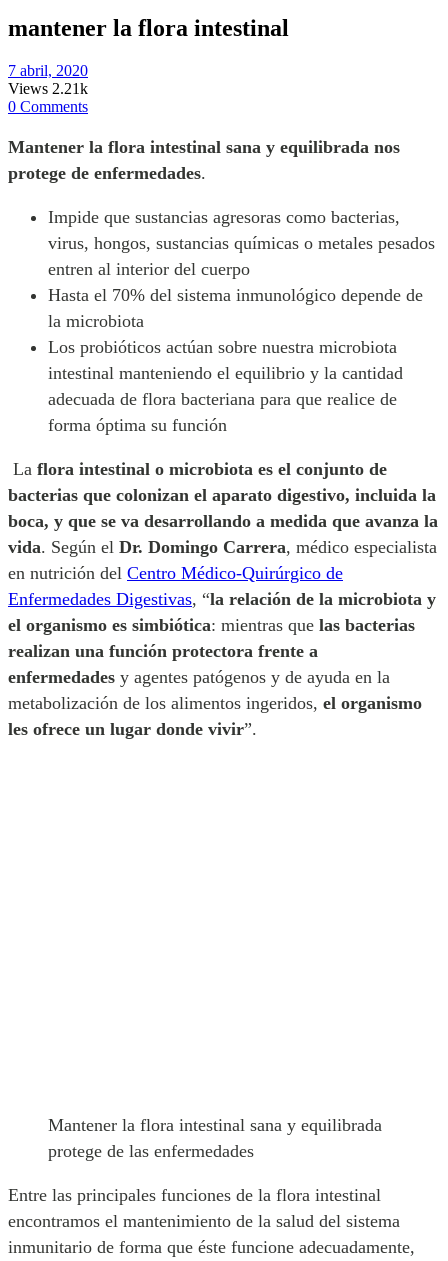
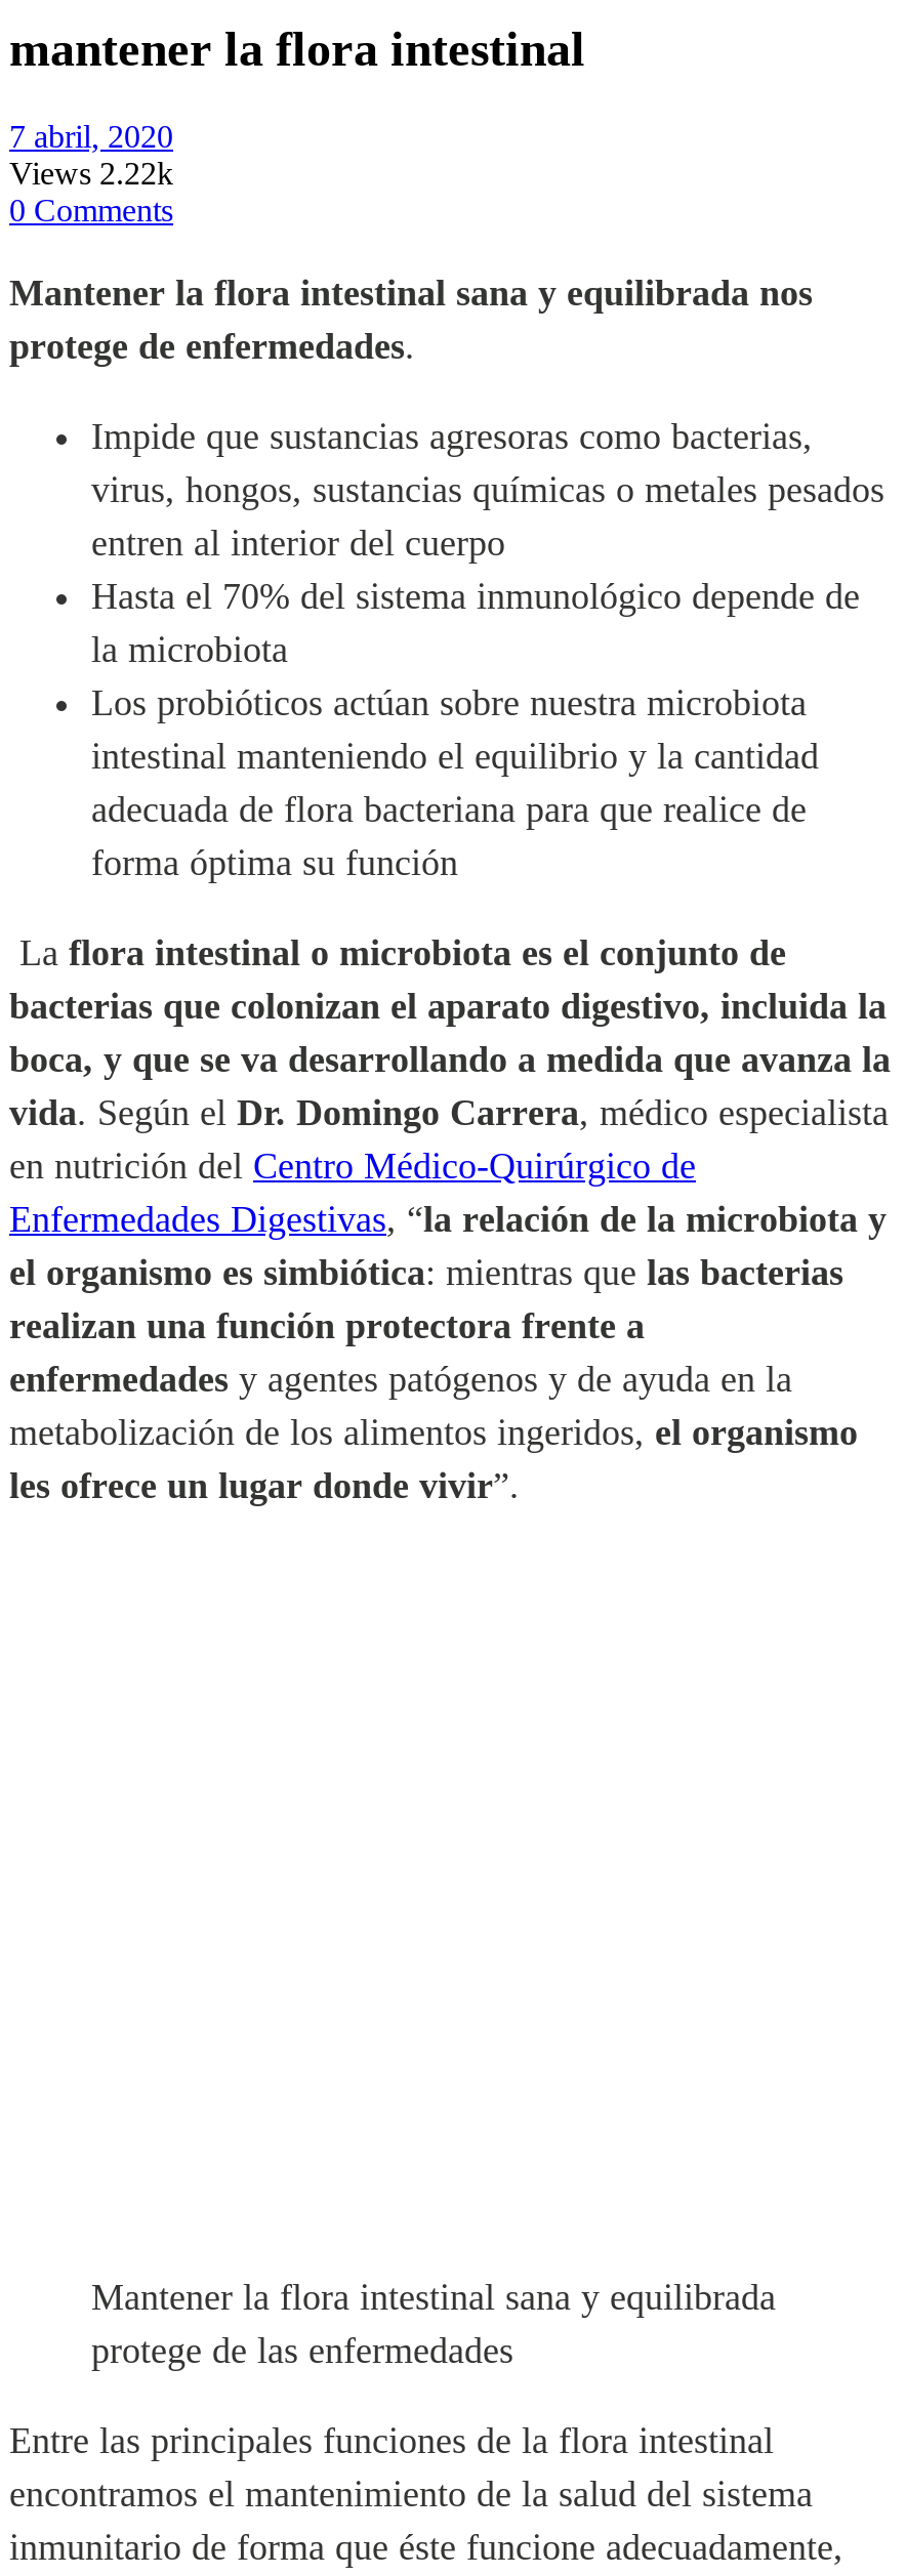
- Views 2.21k
+ Views 2.22k
